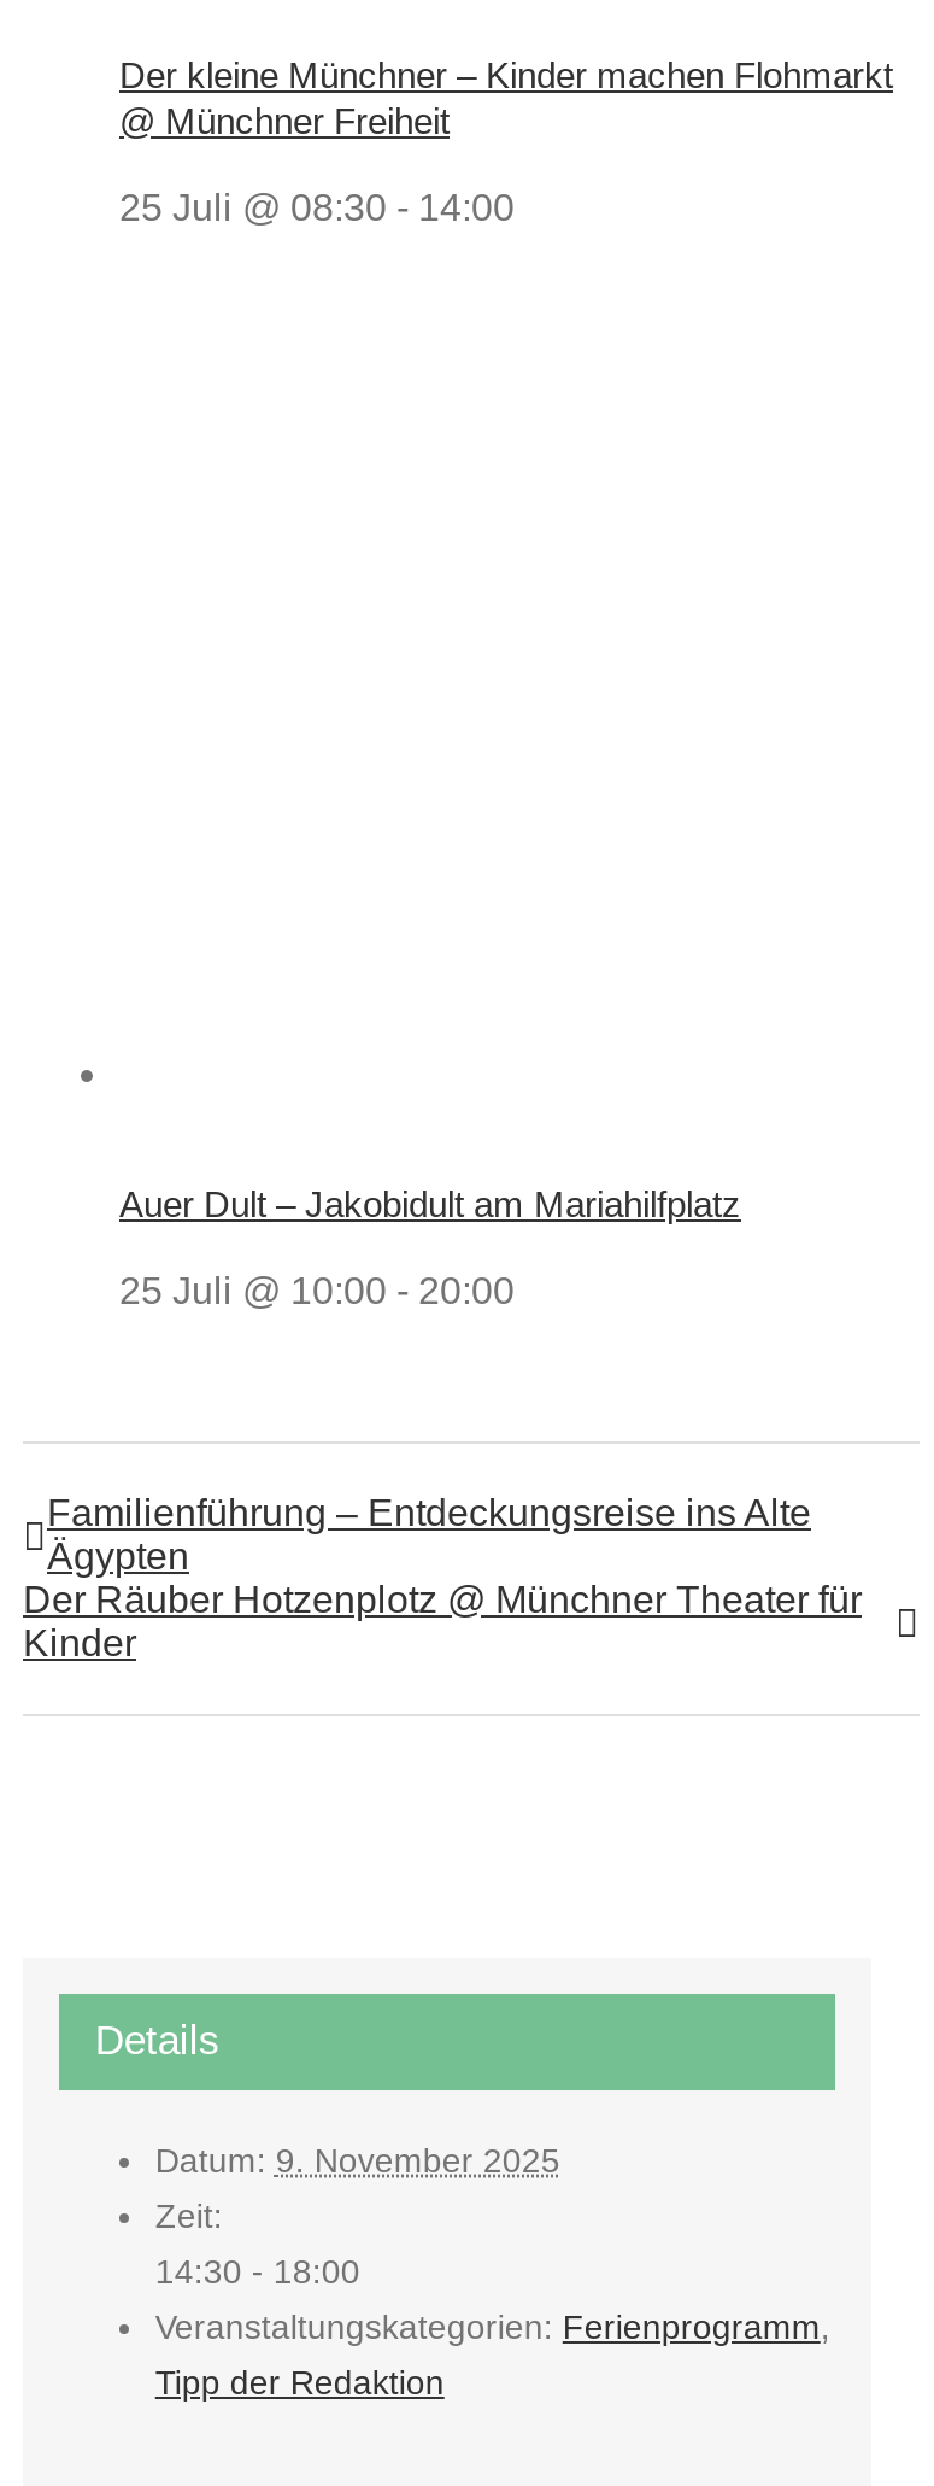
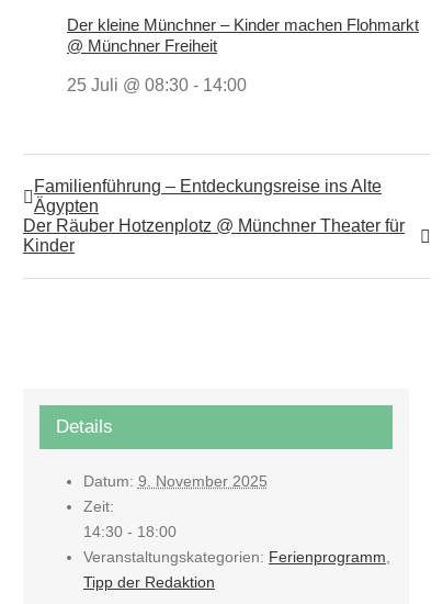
- Auer Dult – Jakobidult am Mariahilfplatz
- 25 Juli @ 10:00 - 20:00
